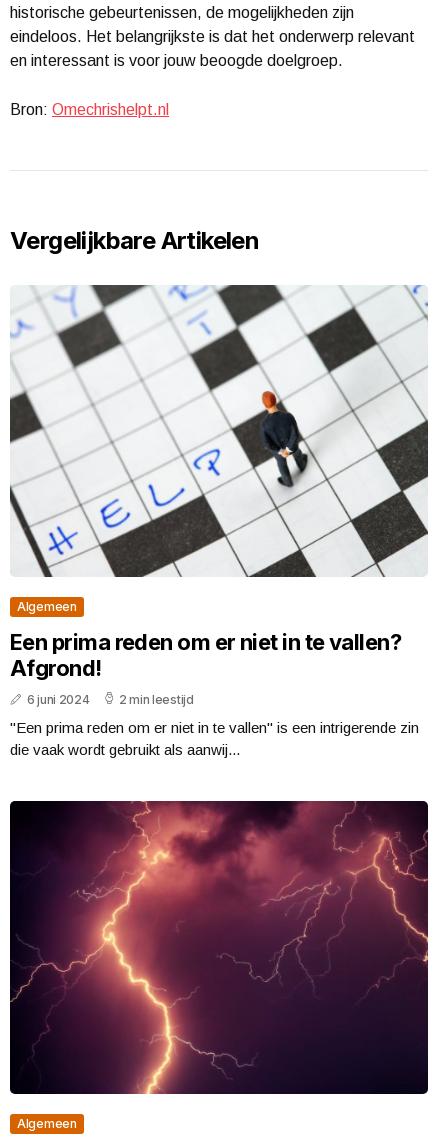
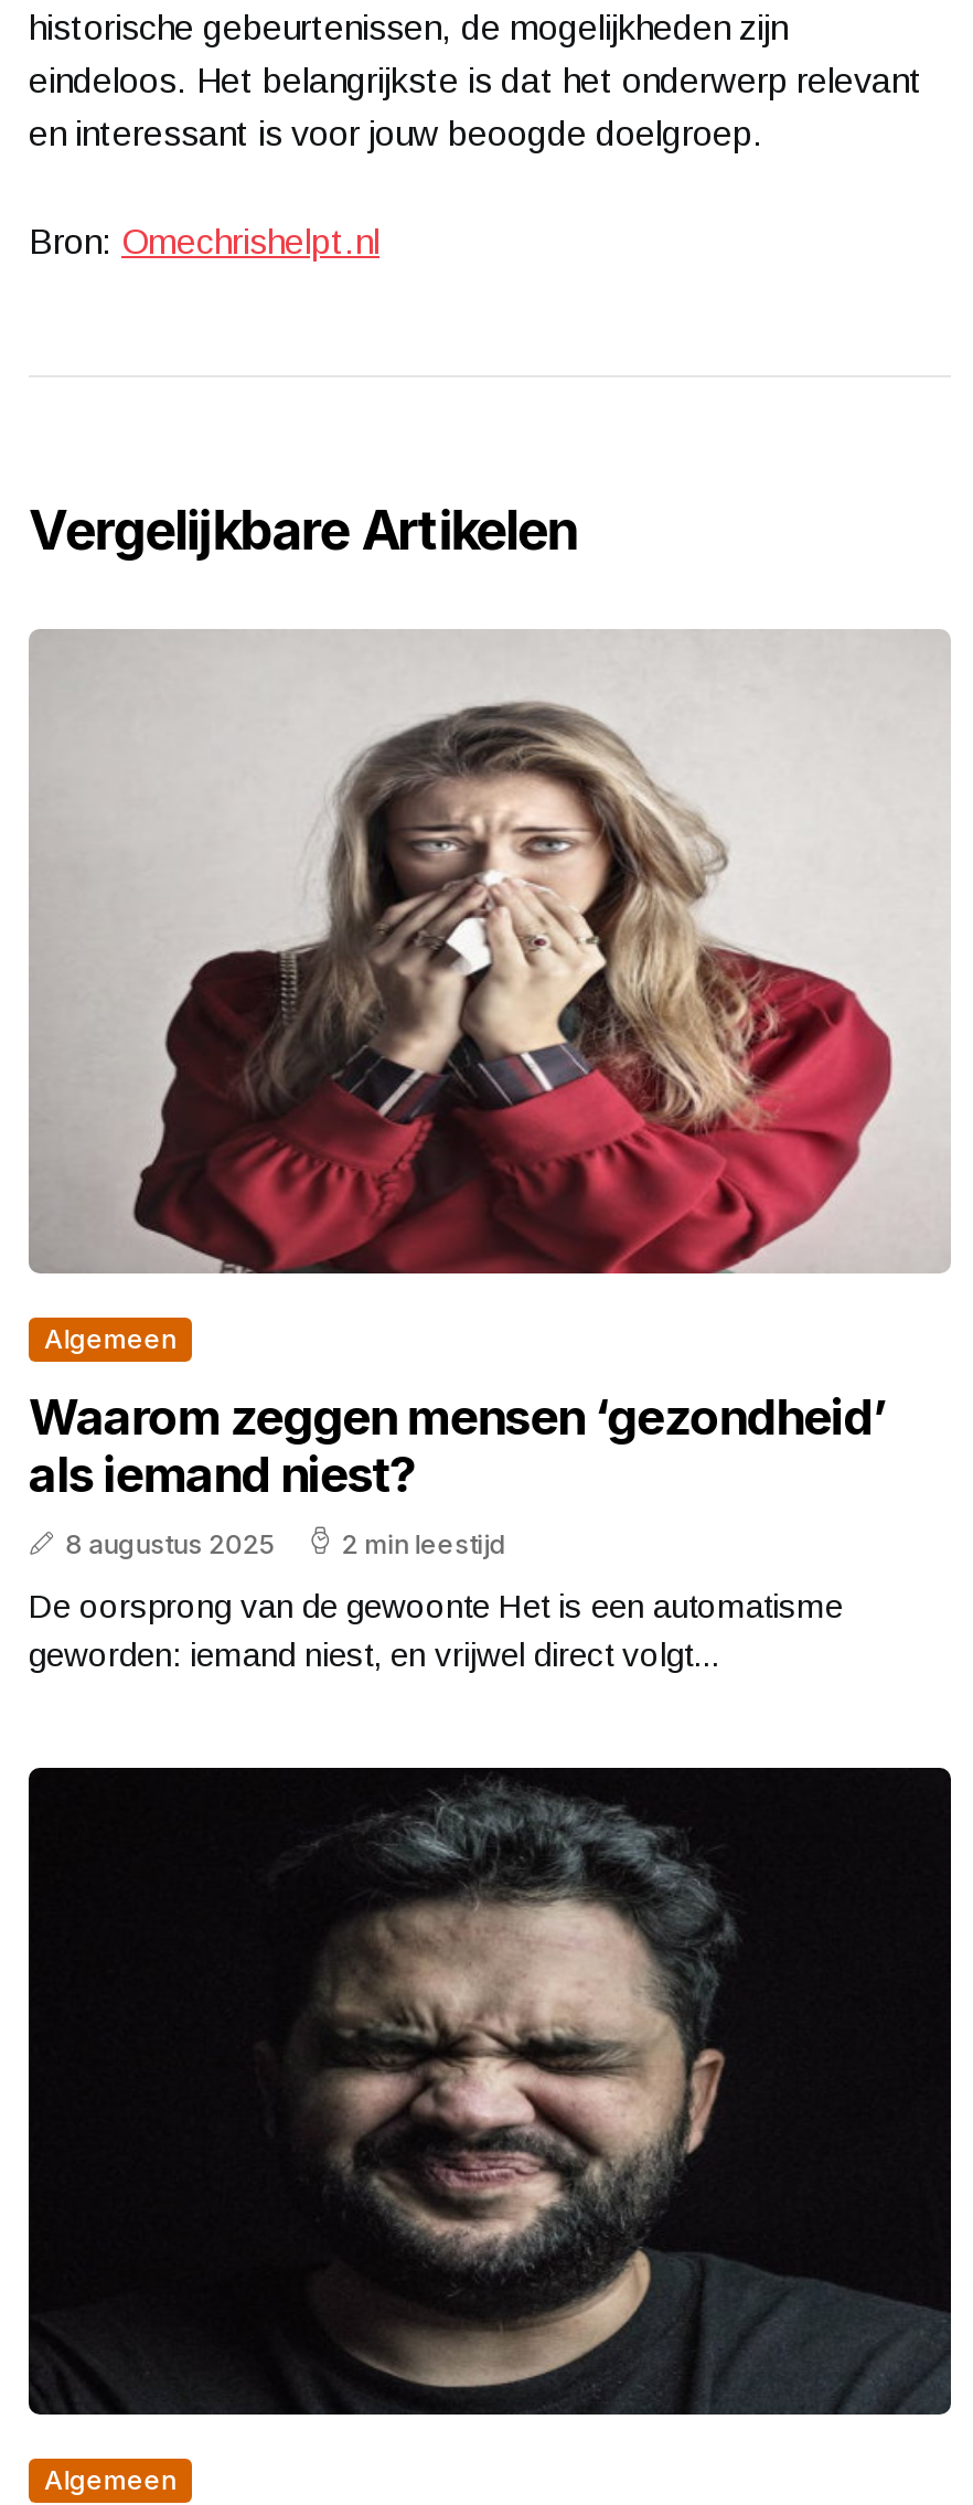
- [image]
+ [image]

- Een prima reden om er niet in te vallen?
- Afgrond!
- 6 juni 2024
+ Waarom zeggen mensen ‘gezondheid’
+ als iemand niest?
+ 8 augustus 2025

- "Een prima reden om er niet in te vallen" is een intrigerende zin
- die vaak wordt gebruikt als aanwij...
+ De oorsprong van de gewoonte Het is een automatisme
+ geworden: iemand niest, en vrijwel direct volgt...

- [image]
+ [image]
